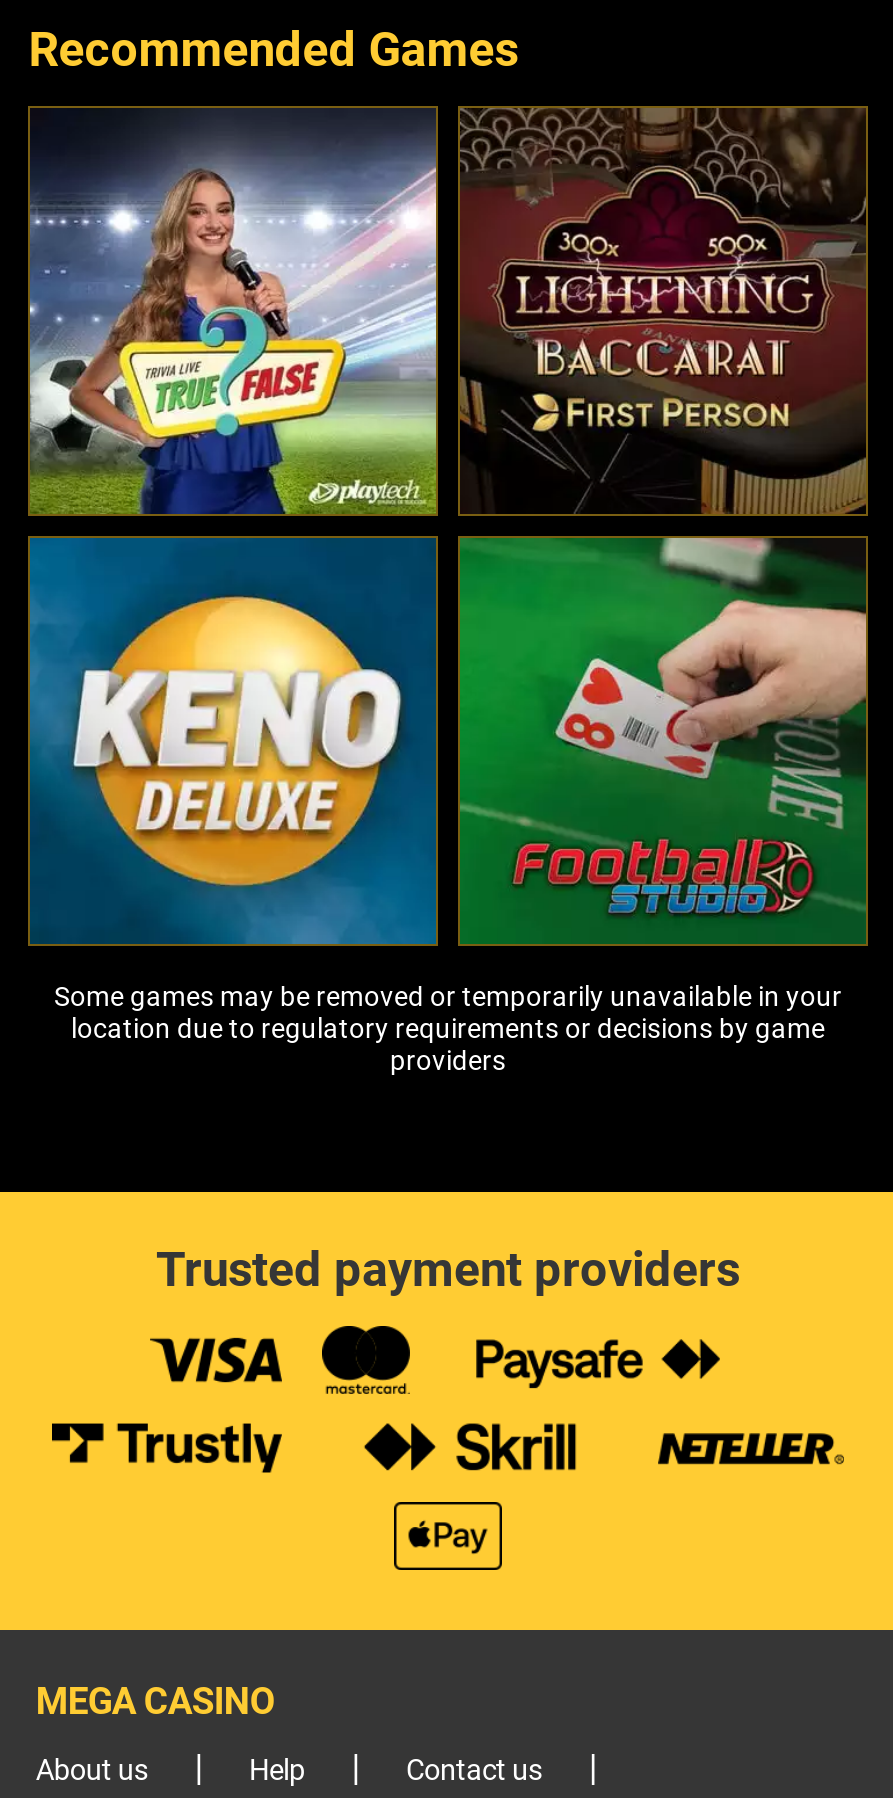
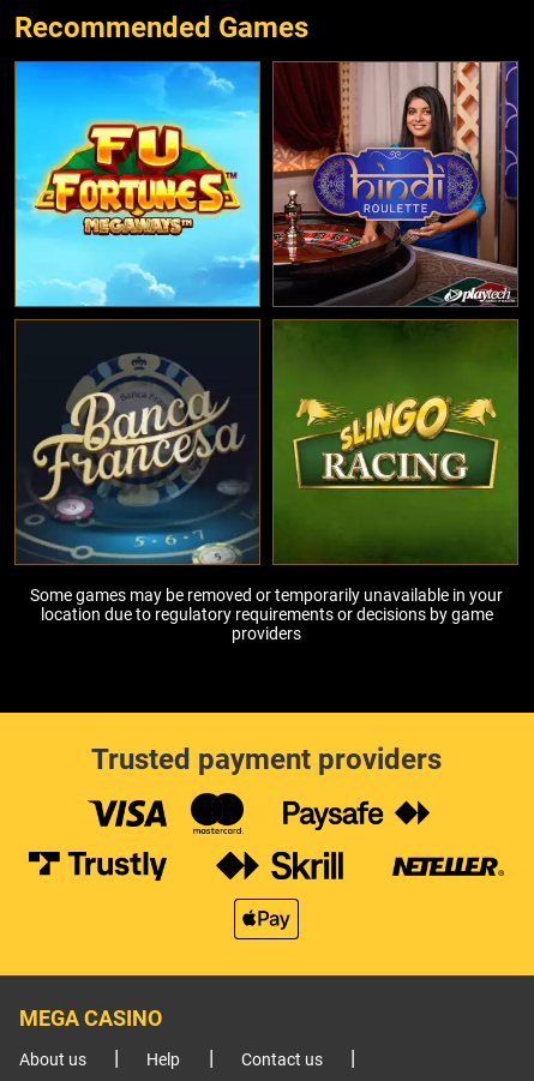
- [image]
+ [image]

- [image]
+ [image]

- [image]
+ [image]

- [image]
+ [image]
